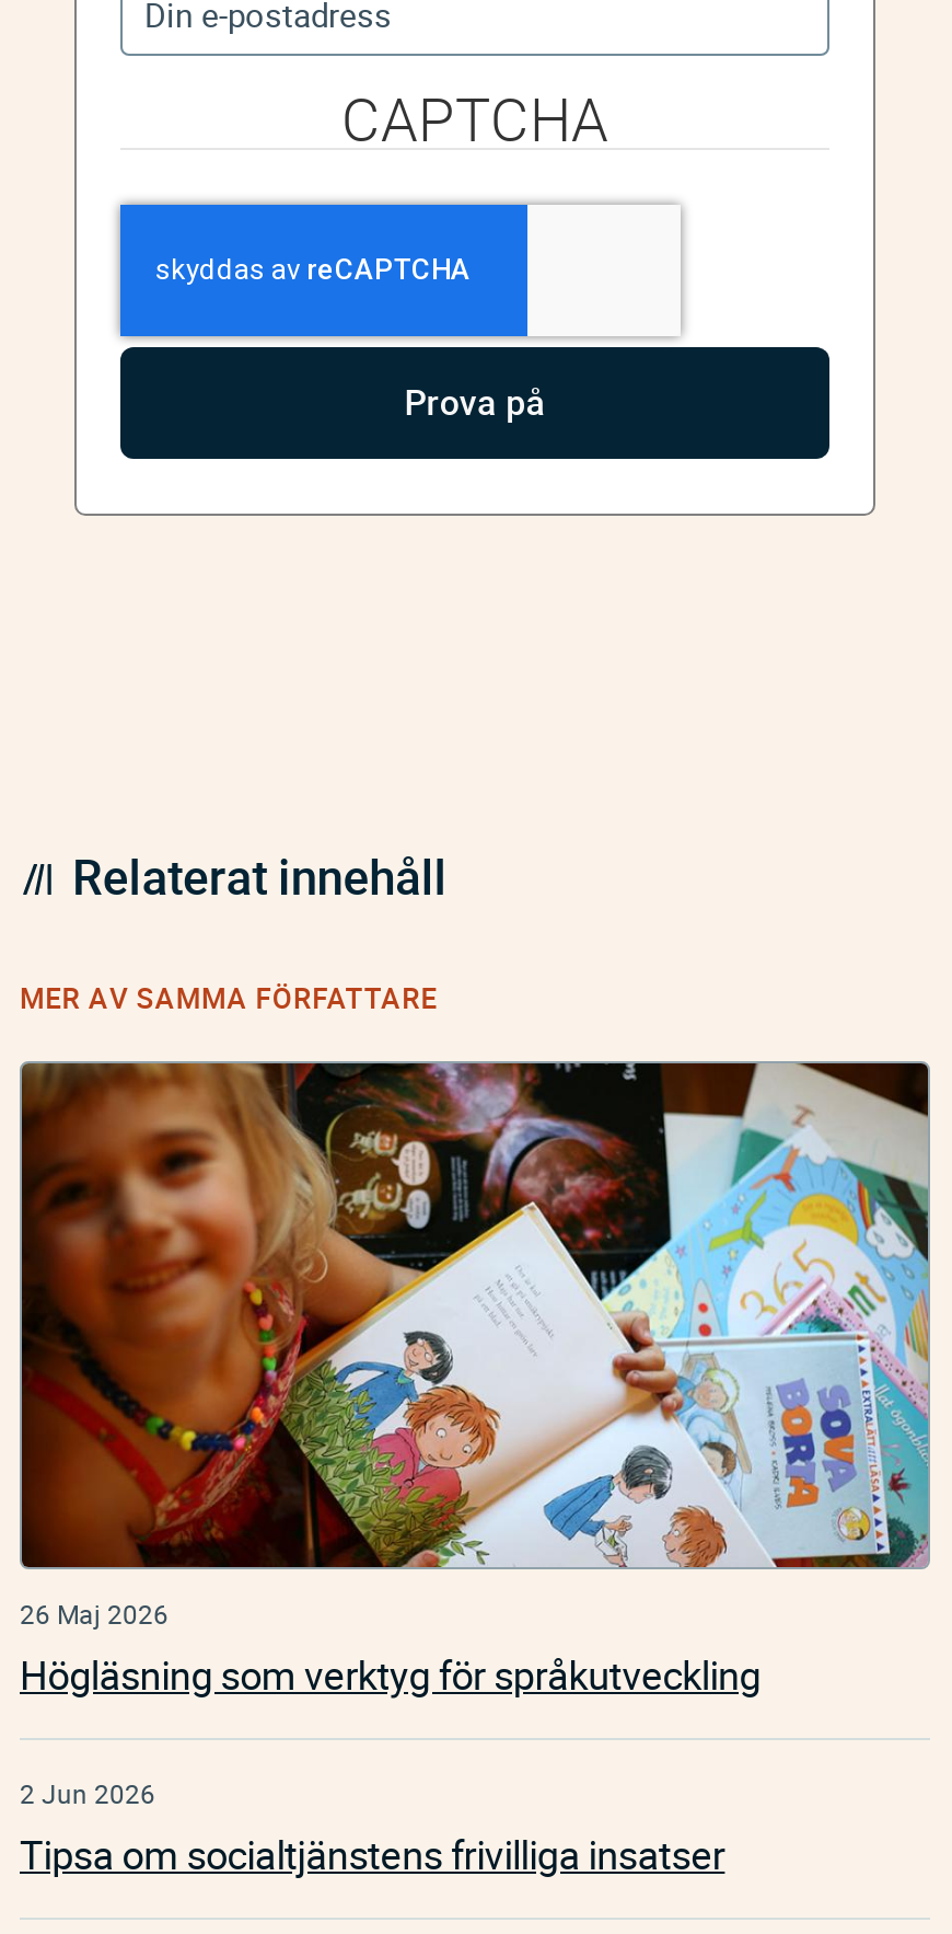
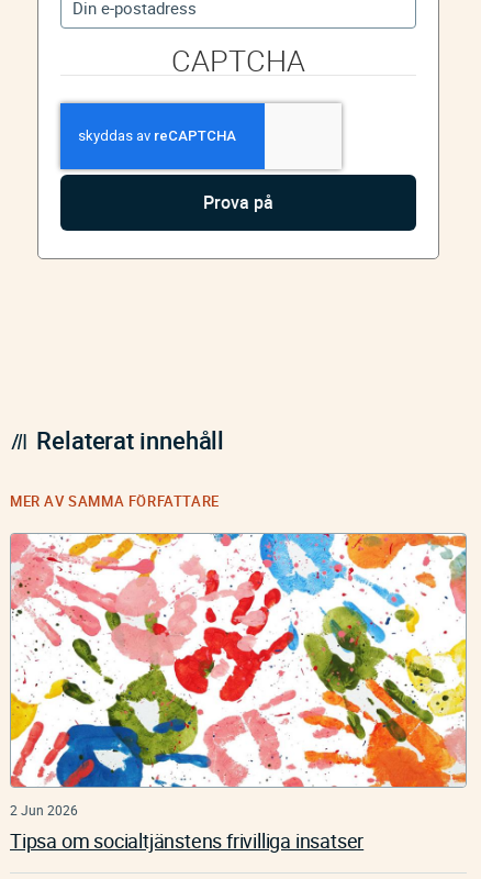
- [image]
+ [image]

- 26 Maj 2026
- Högläsning som verktyg för språkutveckling
